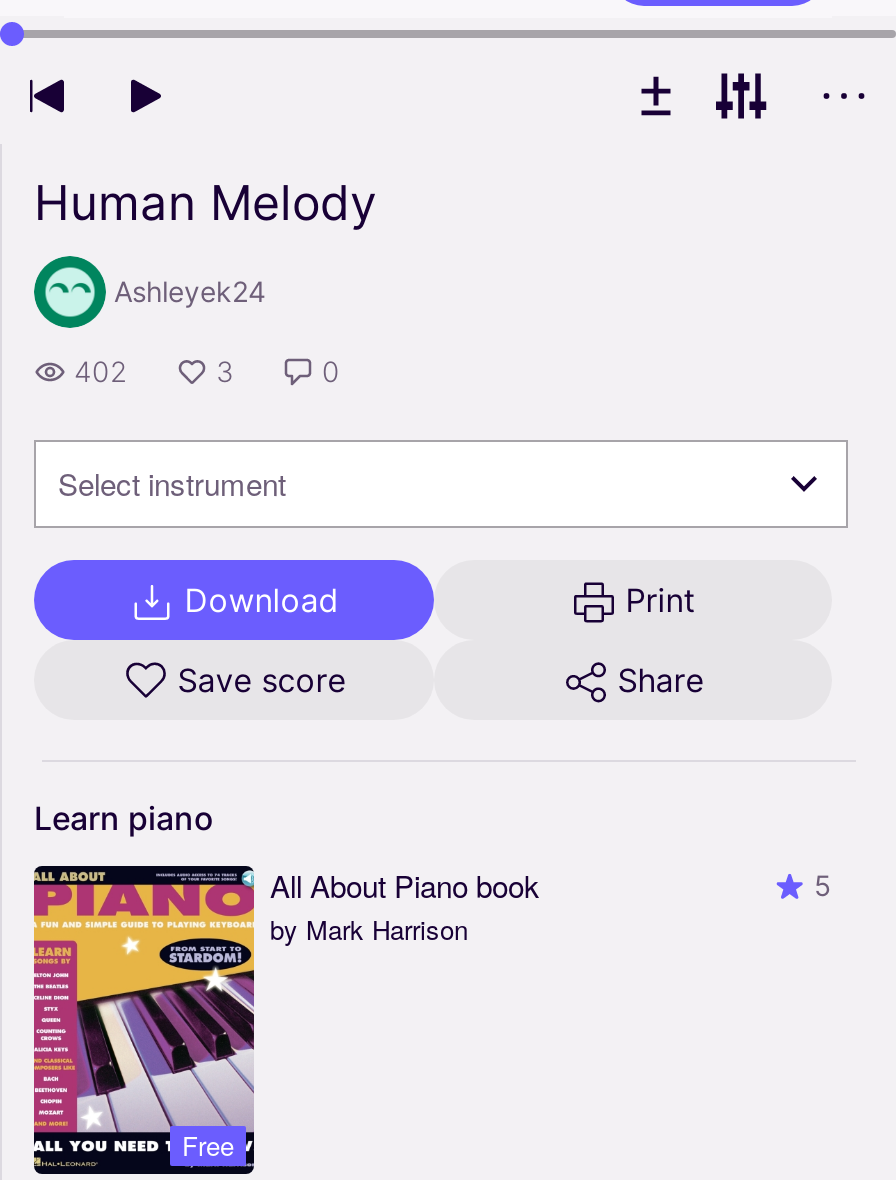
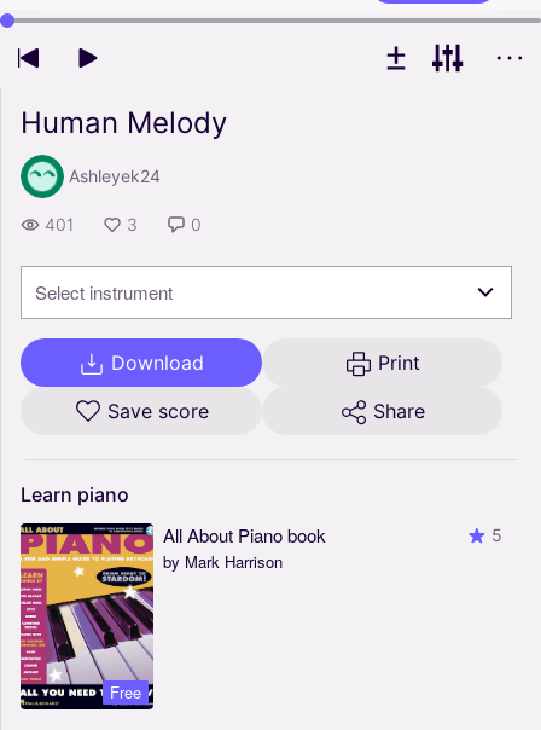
- 402
+ 401
